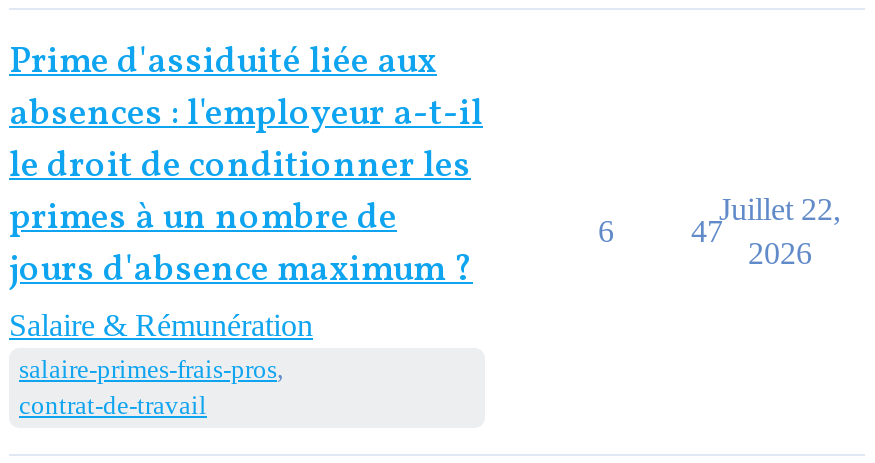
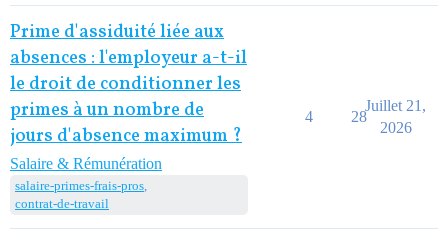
- Juillet 22,
+ Juillet 21,

- 6
+ 4

- 47
+ 28
